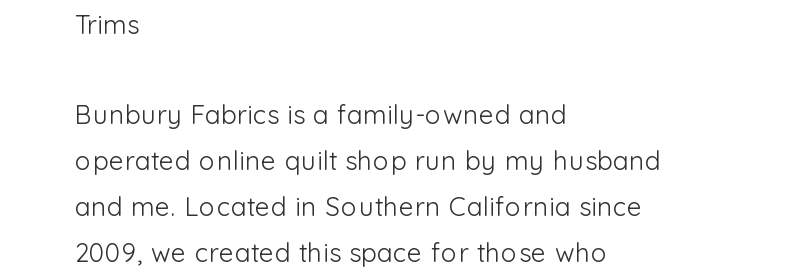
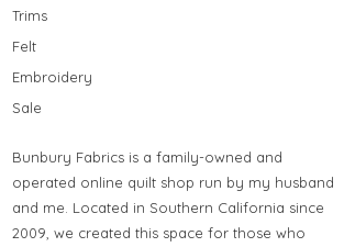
+ Felt
+ Embroidery
+ Sale
